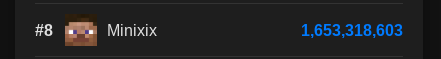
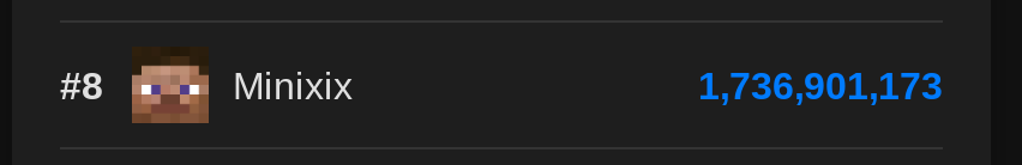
- 1,653,318,603
+ 1,736,901,173
